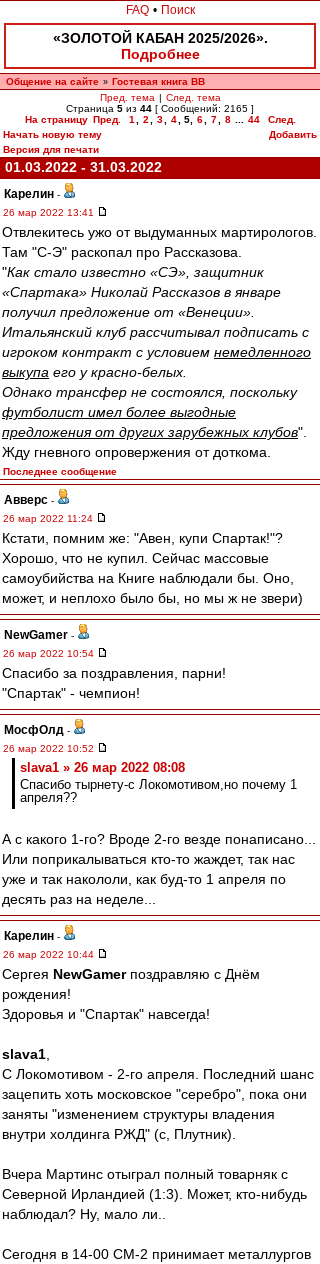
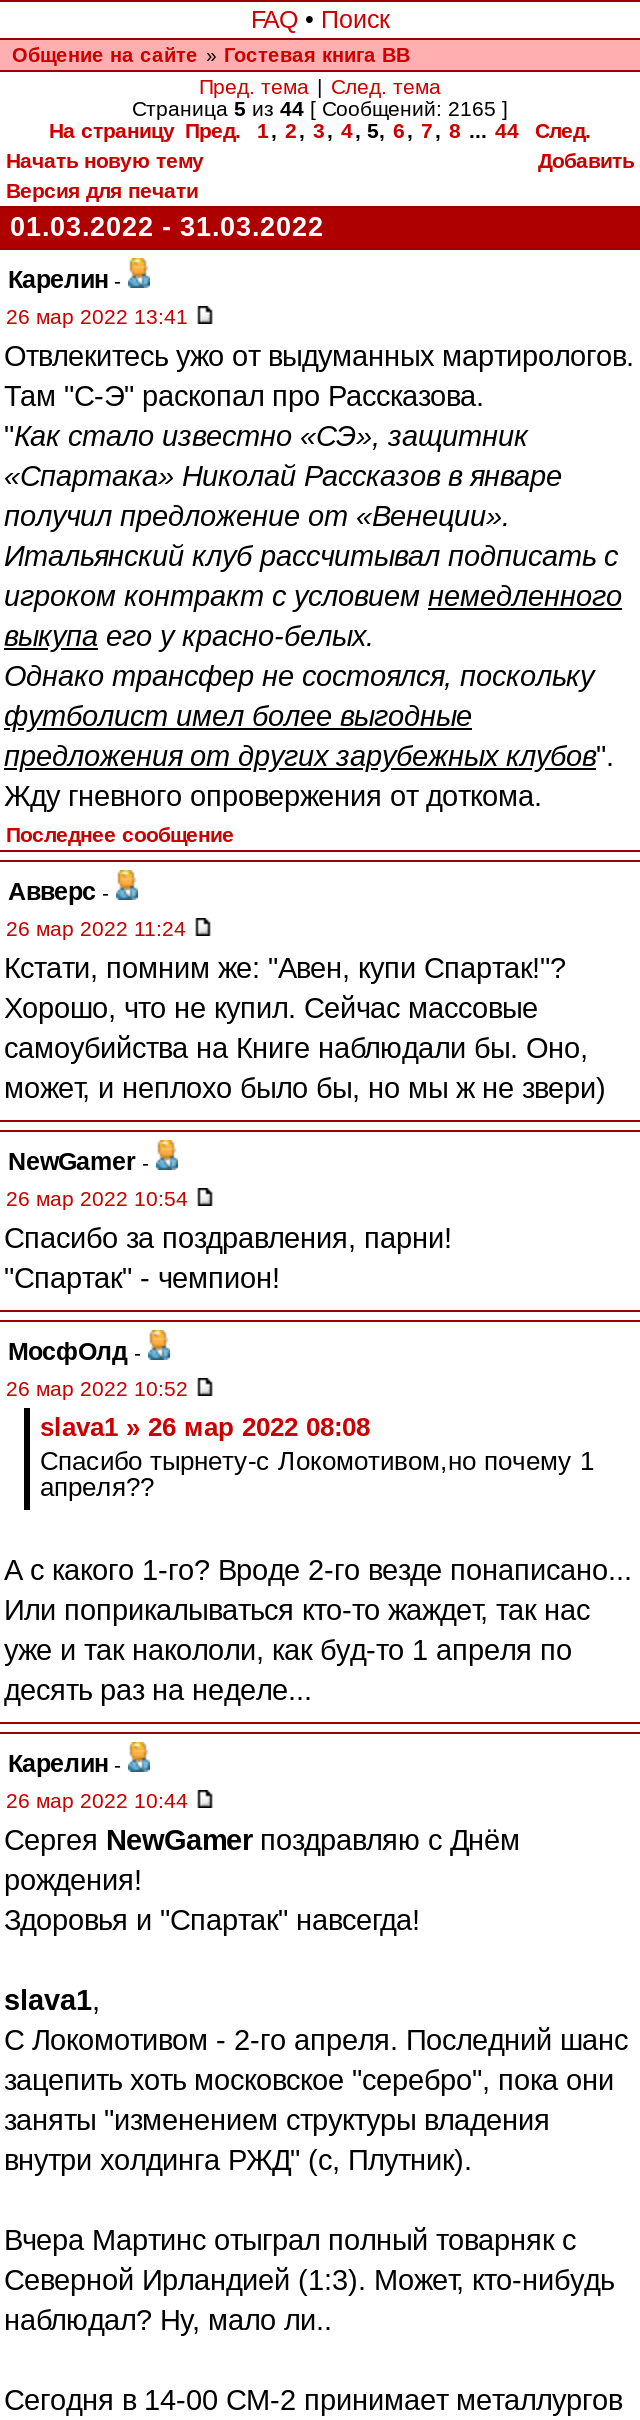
- «ЗОЛОТОЙ КАБАН 2025/2026».
- Подробнее
